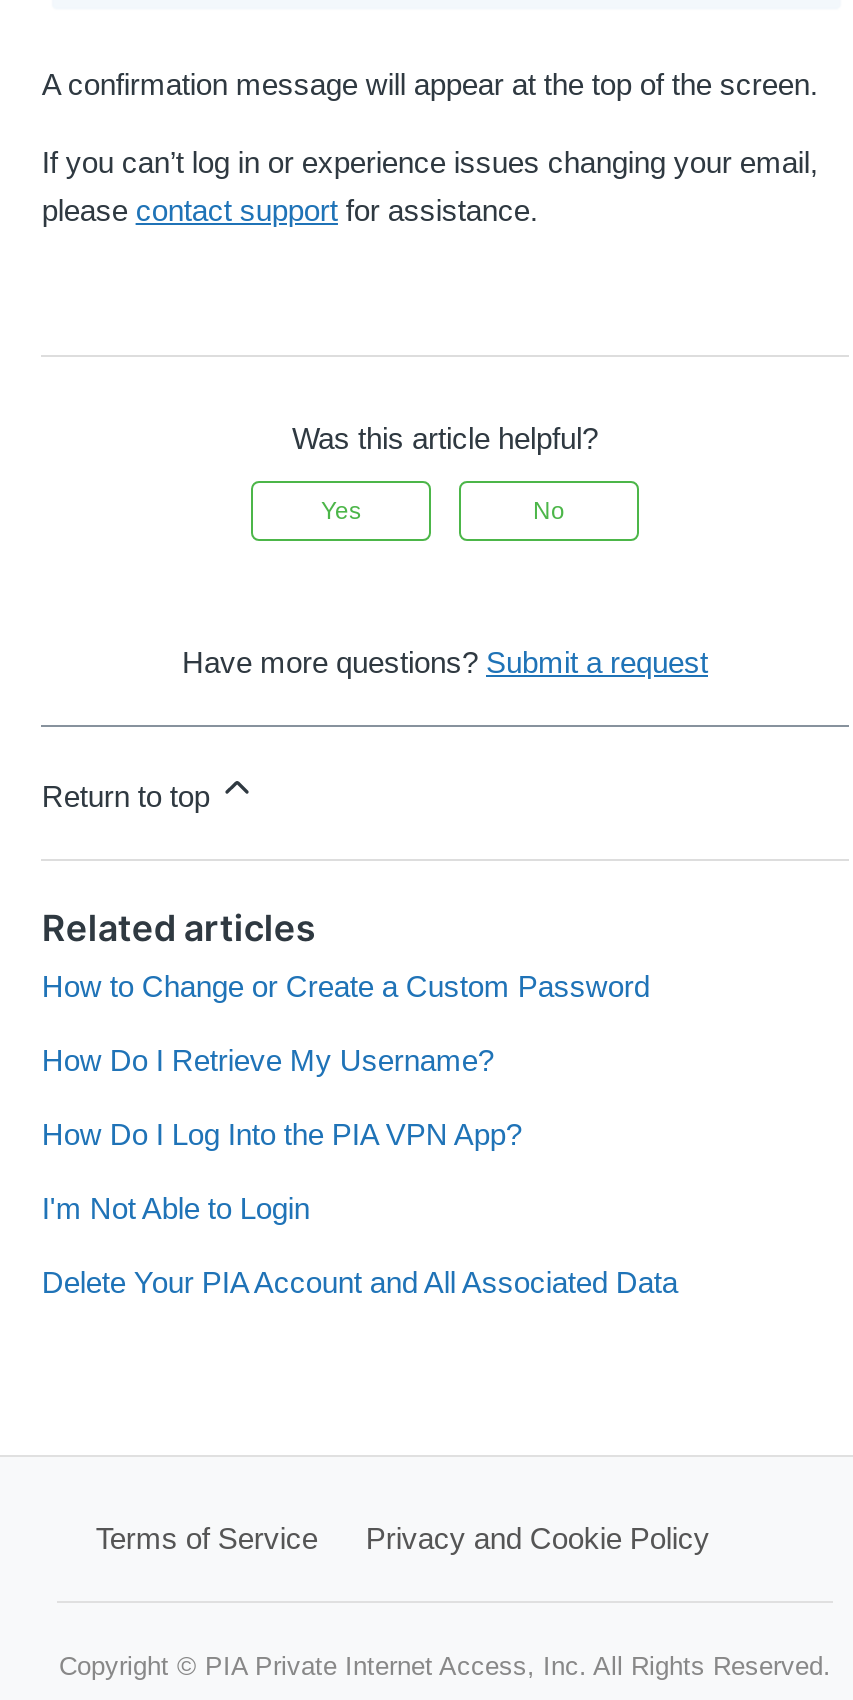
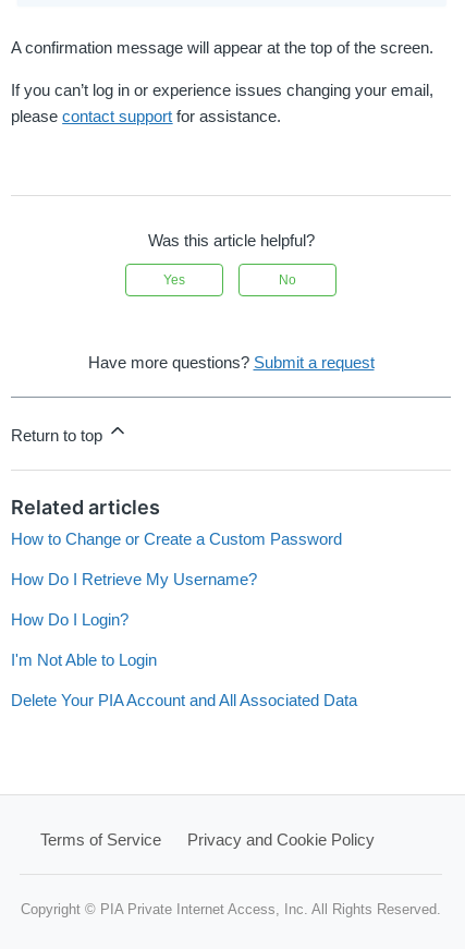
- How Do I Log Into the PIA VPN App?
+ How Do I Login?
